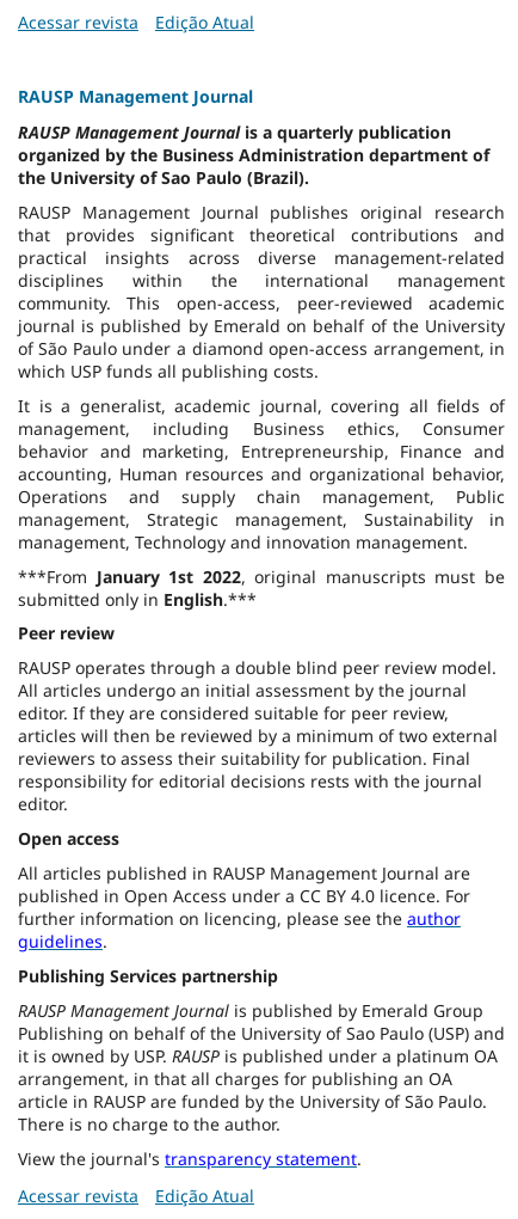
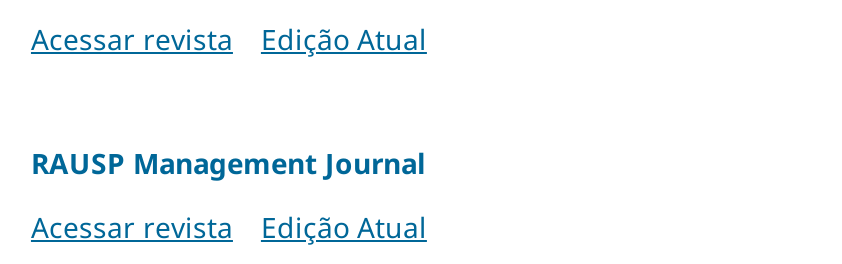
- RAUSP Management Journal is a quarterly publication
- organized by the Business Administration department of
- the University of Sao Paulo (Brazil).
- RAUSP Management Journal publishes original research
- that provides significant theoretical contributions and
- practical insights across diverse management-related
- disciplines within the international management
- community. This open-access, peer-reviewed academic
- journal is published by Emerald on behalf of the University
- of São Paulo under a diamond open-access arrangement, in
- which USP funds all publishing costs.
- It is a generalist, academic journal, covering all fields of
- management, including Business ethics, Consumer
- behavior and marketing, Entrepreneurship, Finance and
- accounting, Human resources and organizational behavior,
- Operations and supply chain management, Public
- management, Strategic management, Sustainability in
- management, Technology and innovation management.
- ***From January 1st 2022, original manuscripts must be
- submitted only in English.***
- Peer review
- RAUSP operates through a double blind peer review model.
- All articles undergo an initial assessment by the journal
- editor. If they are considered suitable for peer review,
- articles will then be reviewed by a minimum of two external
- reviewers to assess their suitability for publication. Final
- responsibility for editorial decisions rests with the journal
- editor.
- Open access
- All articles published in RAUSP Management Journal are
- published in Open Access under a CC BY 4.0 licence. For
- further information on licencing, please see the author
- guidelines.
- Publishing Services partnership
- RAUSP Management Journal is published by Emerald Group
- Publishing on behalf of the University of Sao Paulo (USP) and
- it is owned by USP. RAUSP is published under a platinum OA
- arrangement, in that all charges for publishing an OA
- article in RAUSP are funded by the University of São Paulo.
- There is no charge to the author.
- View the journal's transparency statement.
